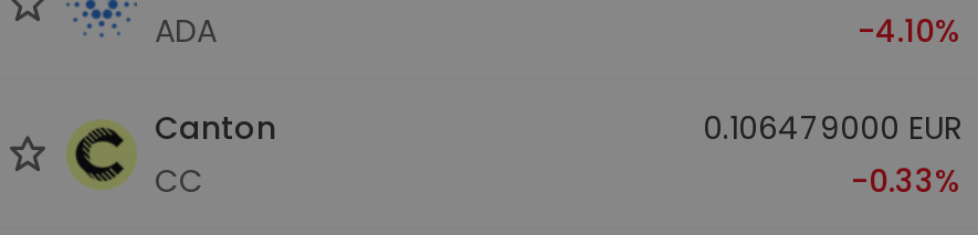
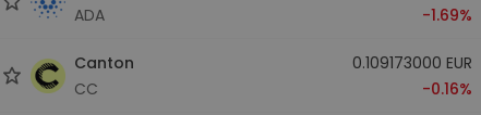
- -4.10%
+ -1.69%

- 0.106479000 EUR
+ 0.109173000 EUR

- -0.33%
+ -0.16%
